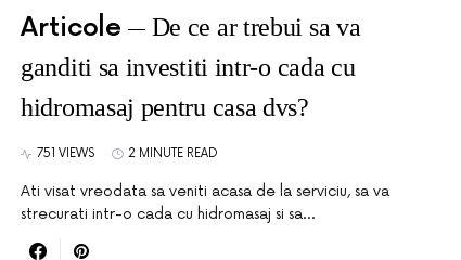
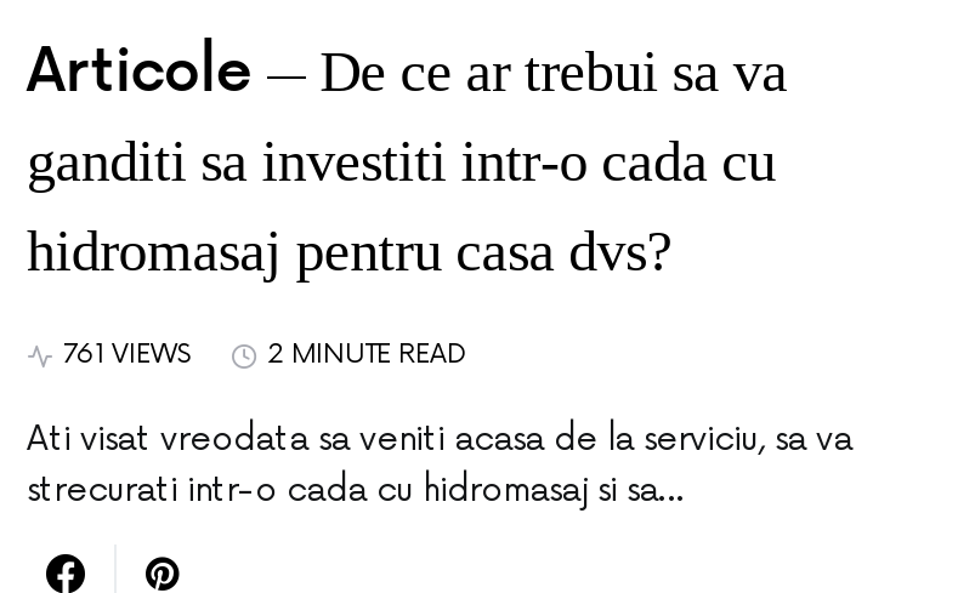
- 751 VIEWS
+ 761 VIEWS
